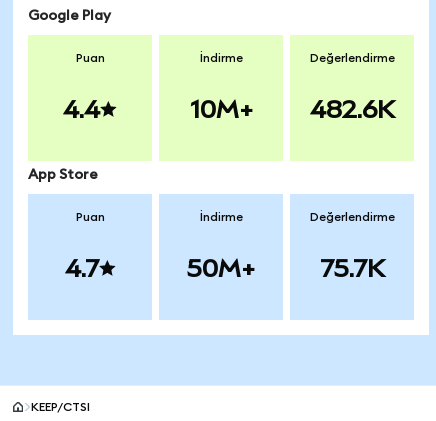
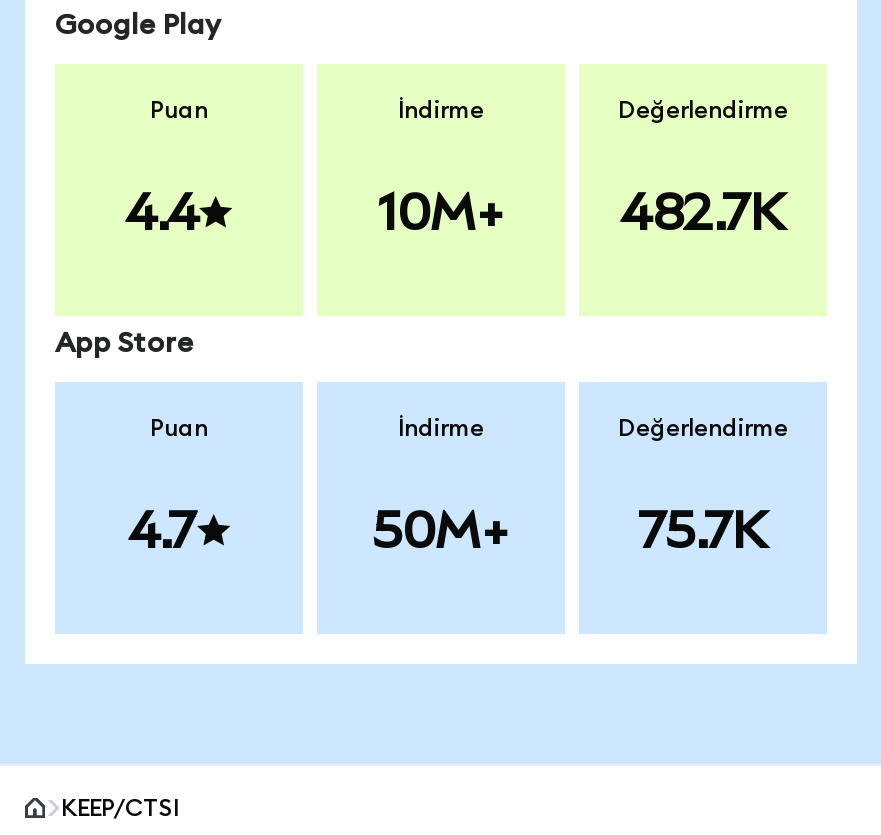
- 482.6K
+ 482.7K
